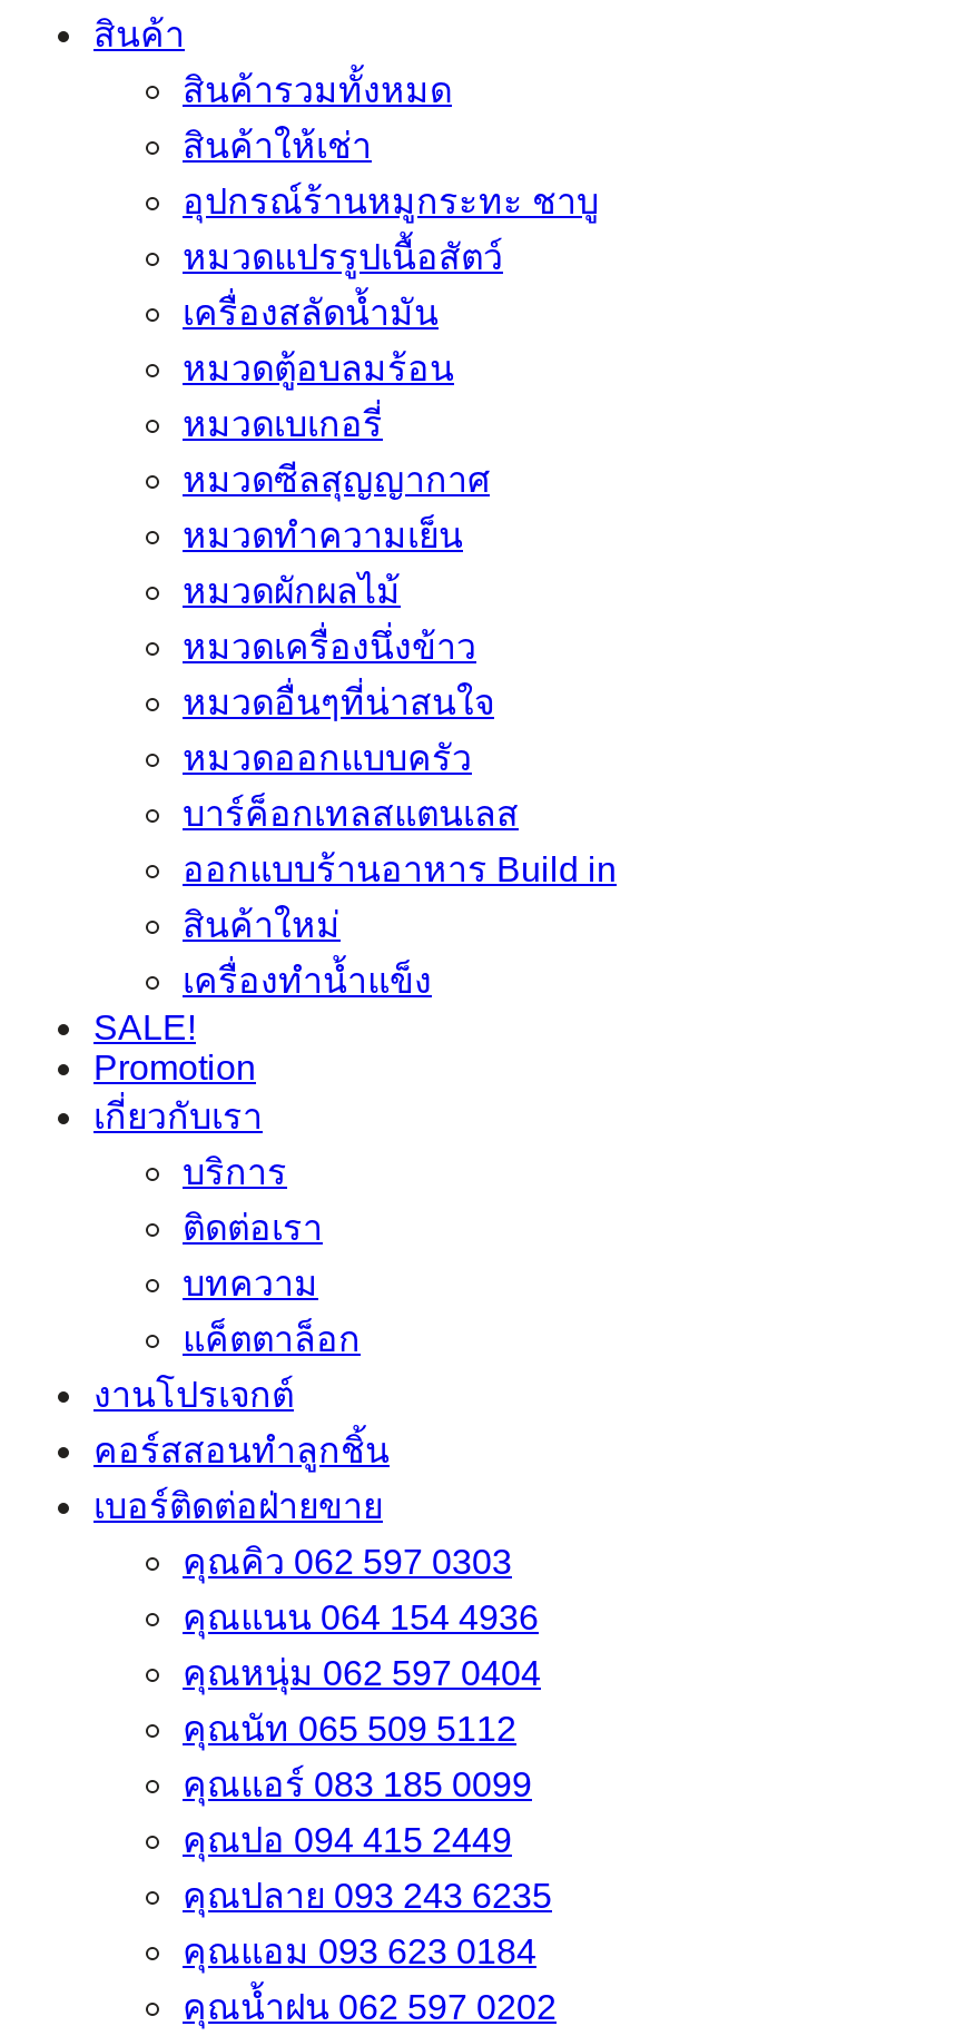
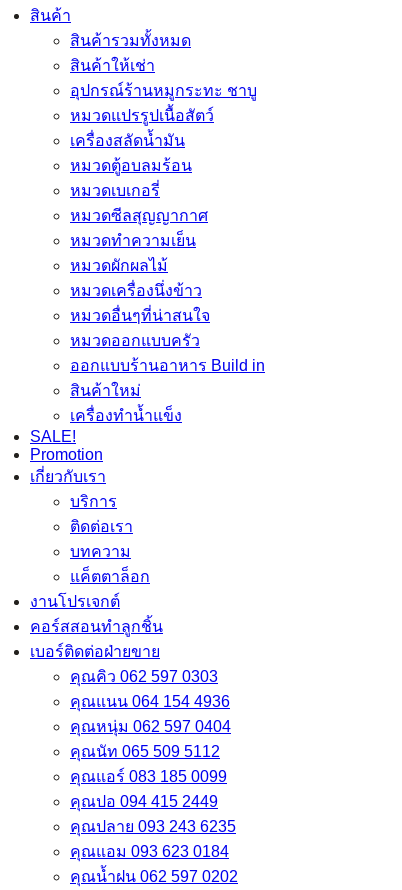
- บาร์ค็อกเทลสแตนเลส
